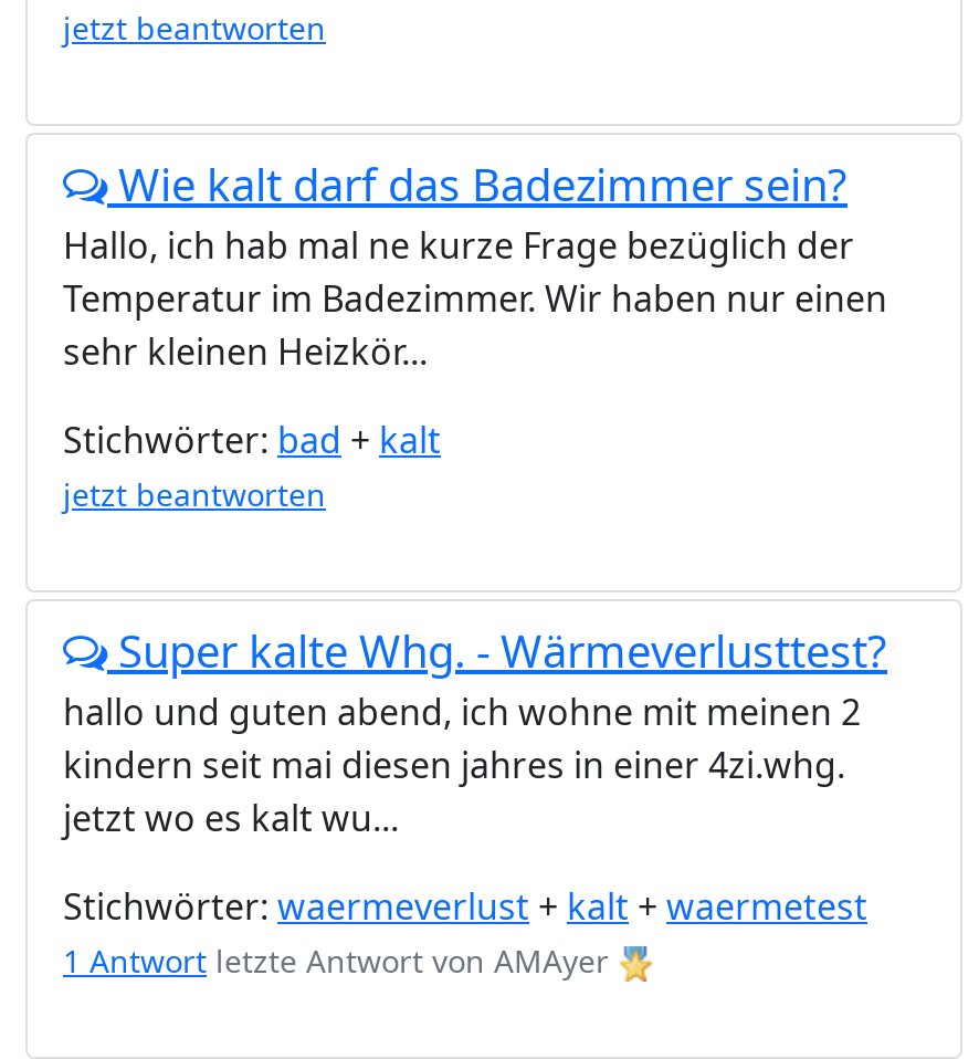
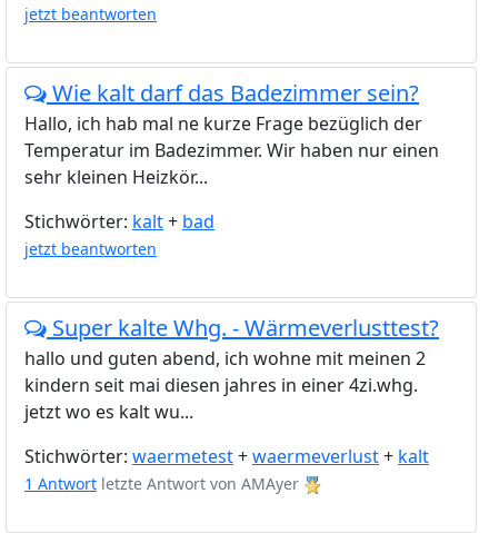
- Stichwörter: bad + kalt
+ Stichwörter: kalt + bad

- Stichwörter: waermeverlust + kalt + waermetest
+ Stichwörter: waermetest + waermeverlust + kalt
